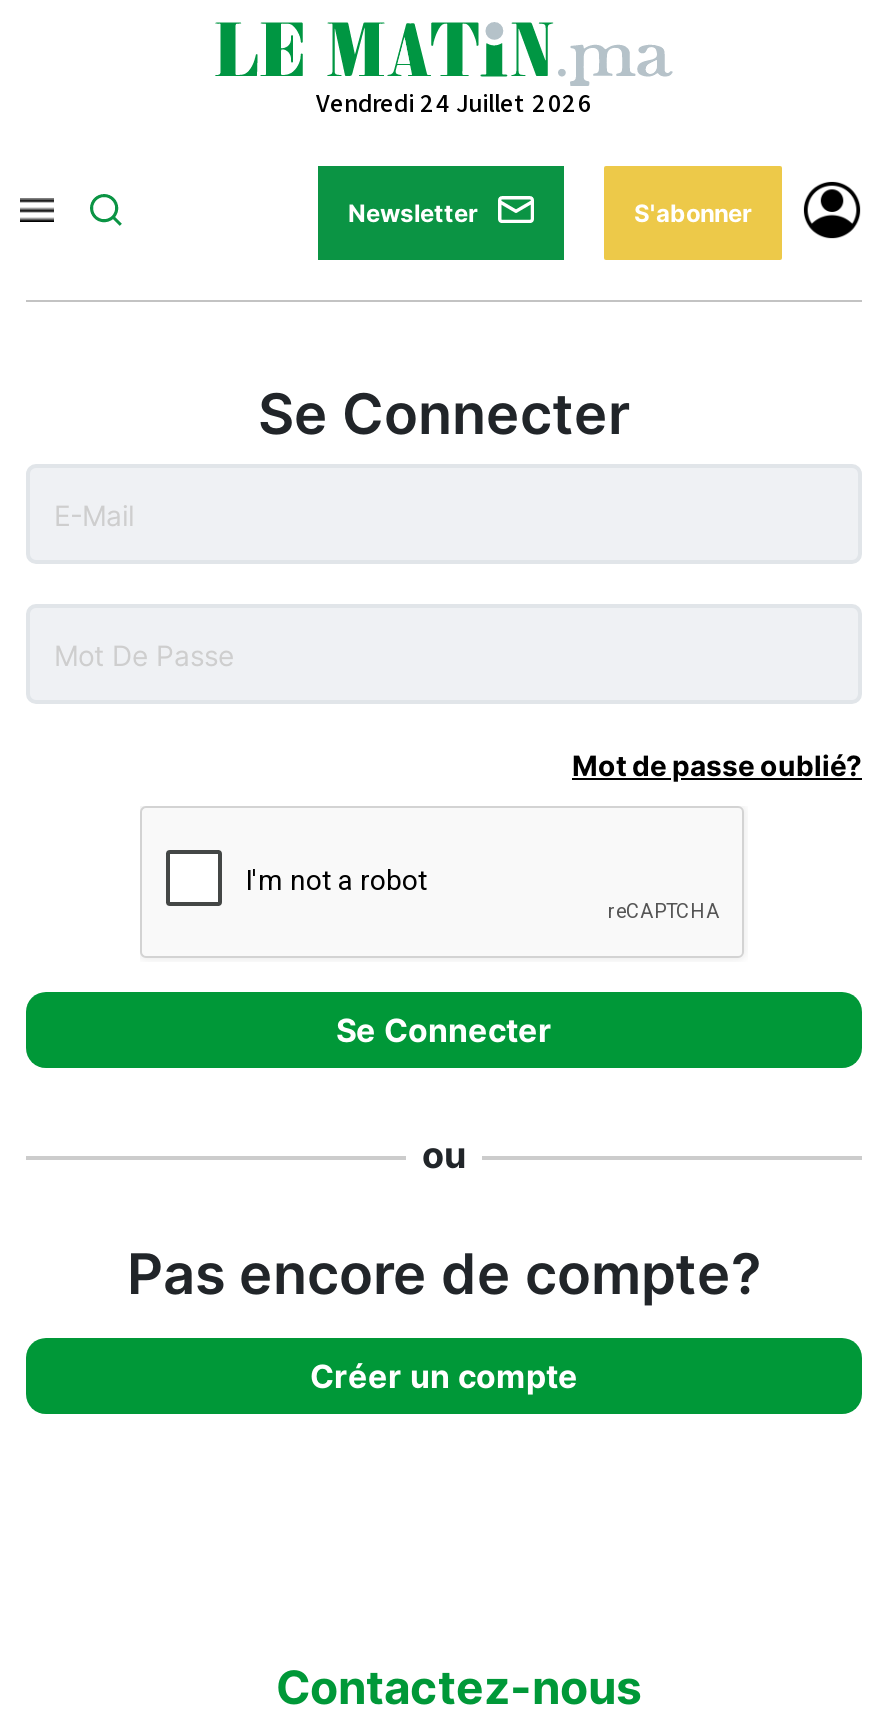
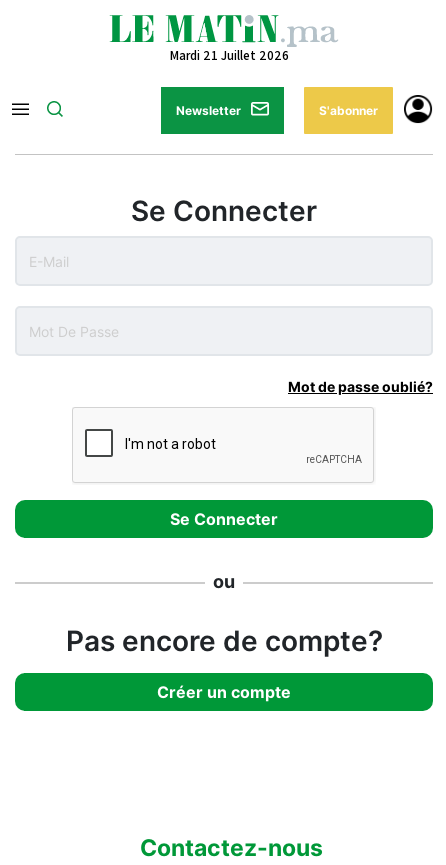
- Vendredi 24 Juillet 2026
+ Mardi 21 Juillet 2026
